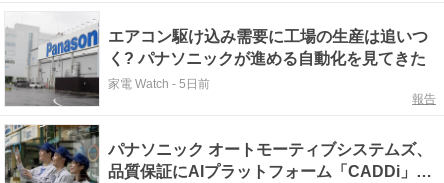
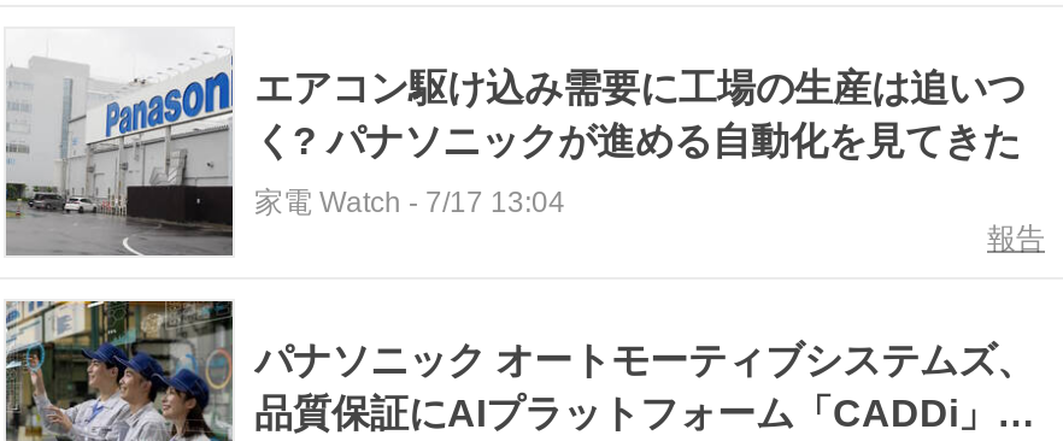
- 家電 Watch - 5日前
+ 家電 Watch - 7/17 13:04
